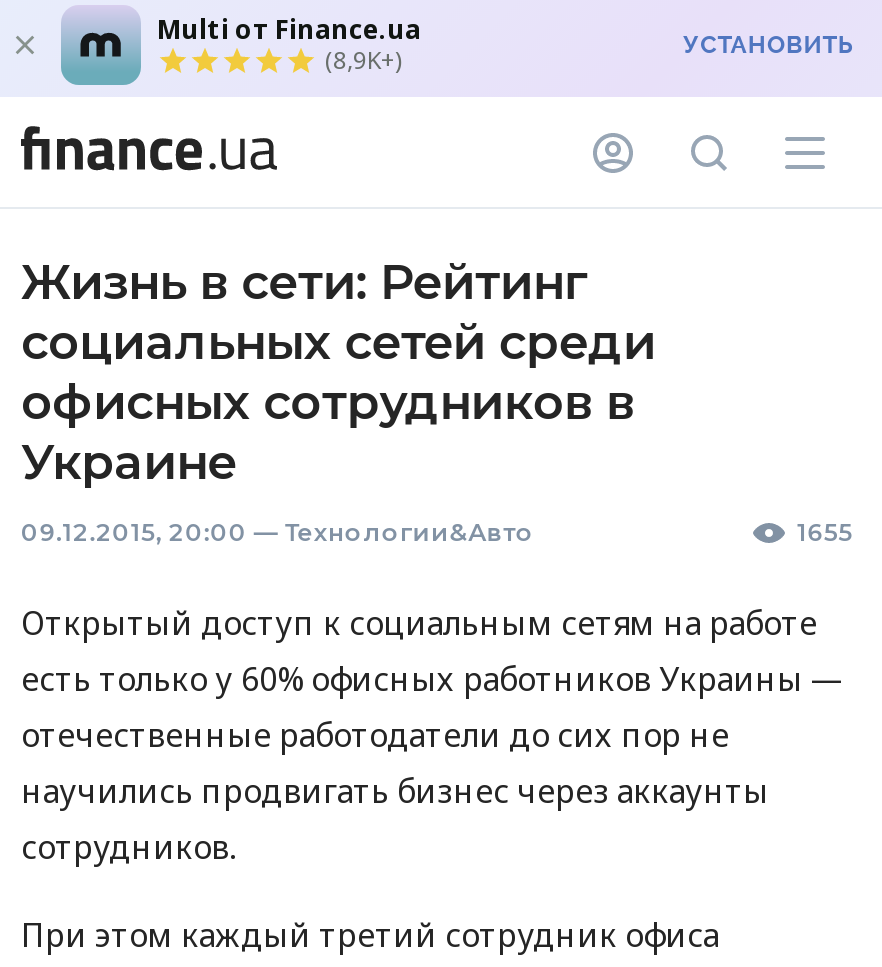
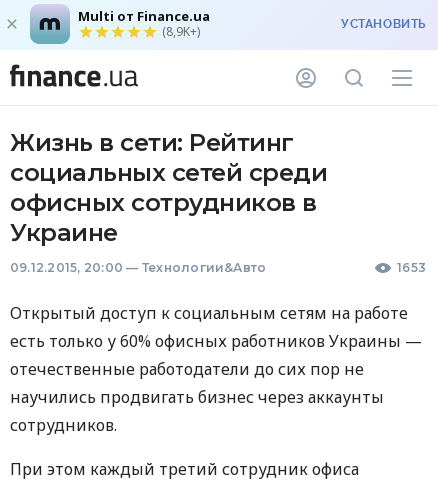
- 1655
+ 1653
